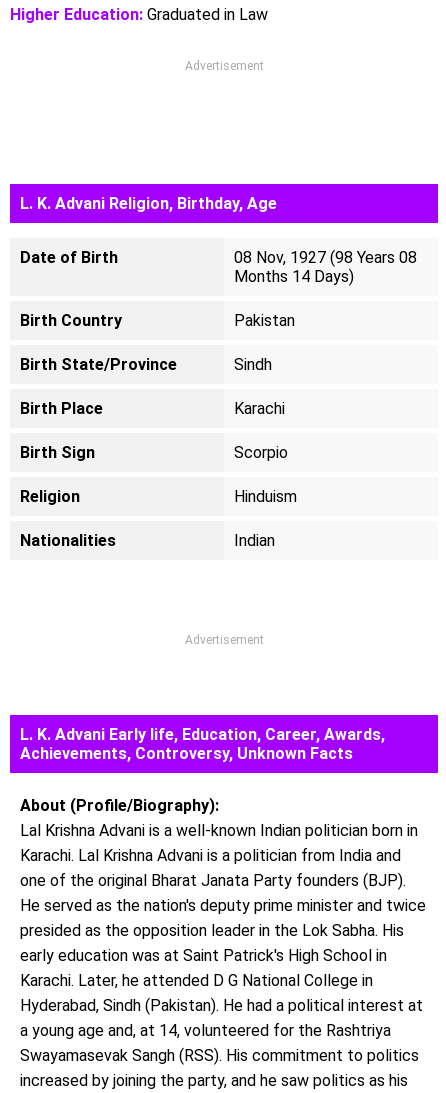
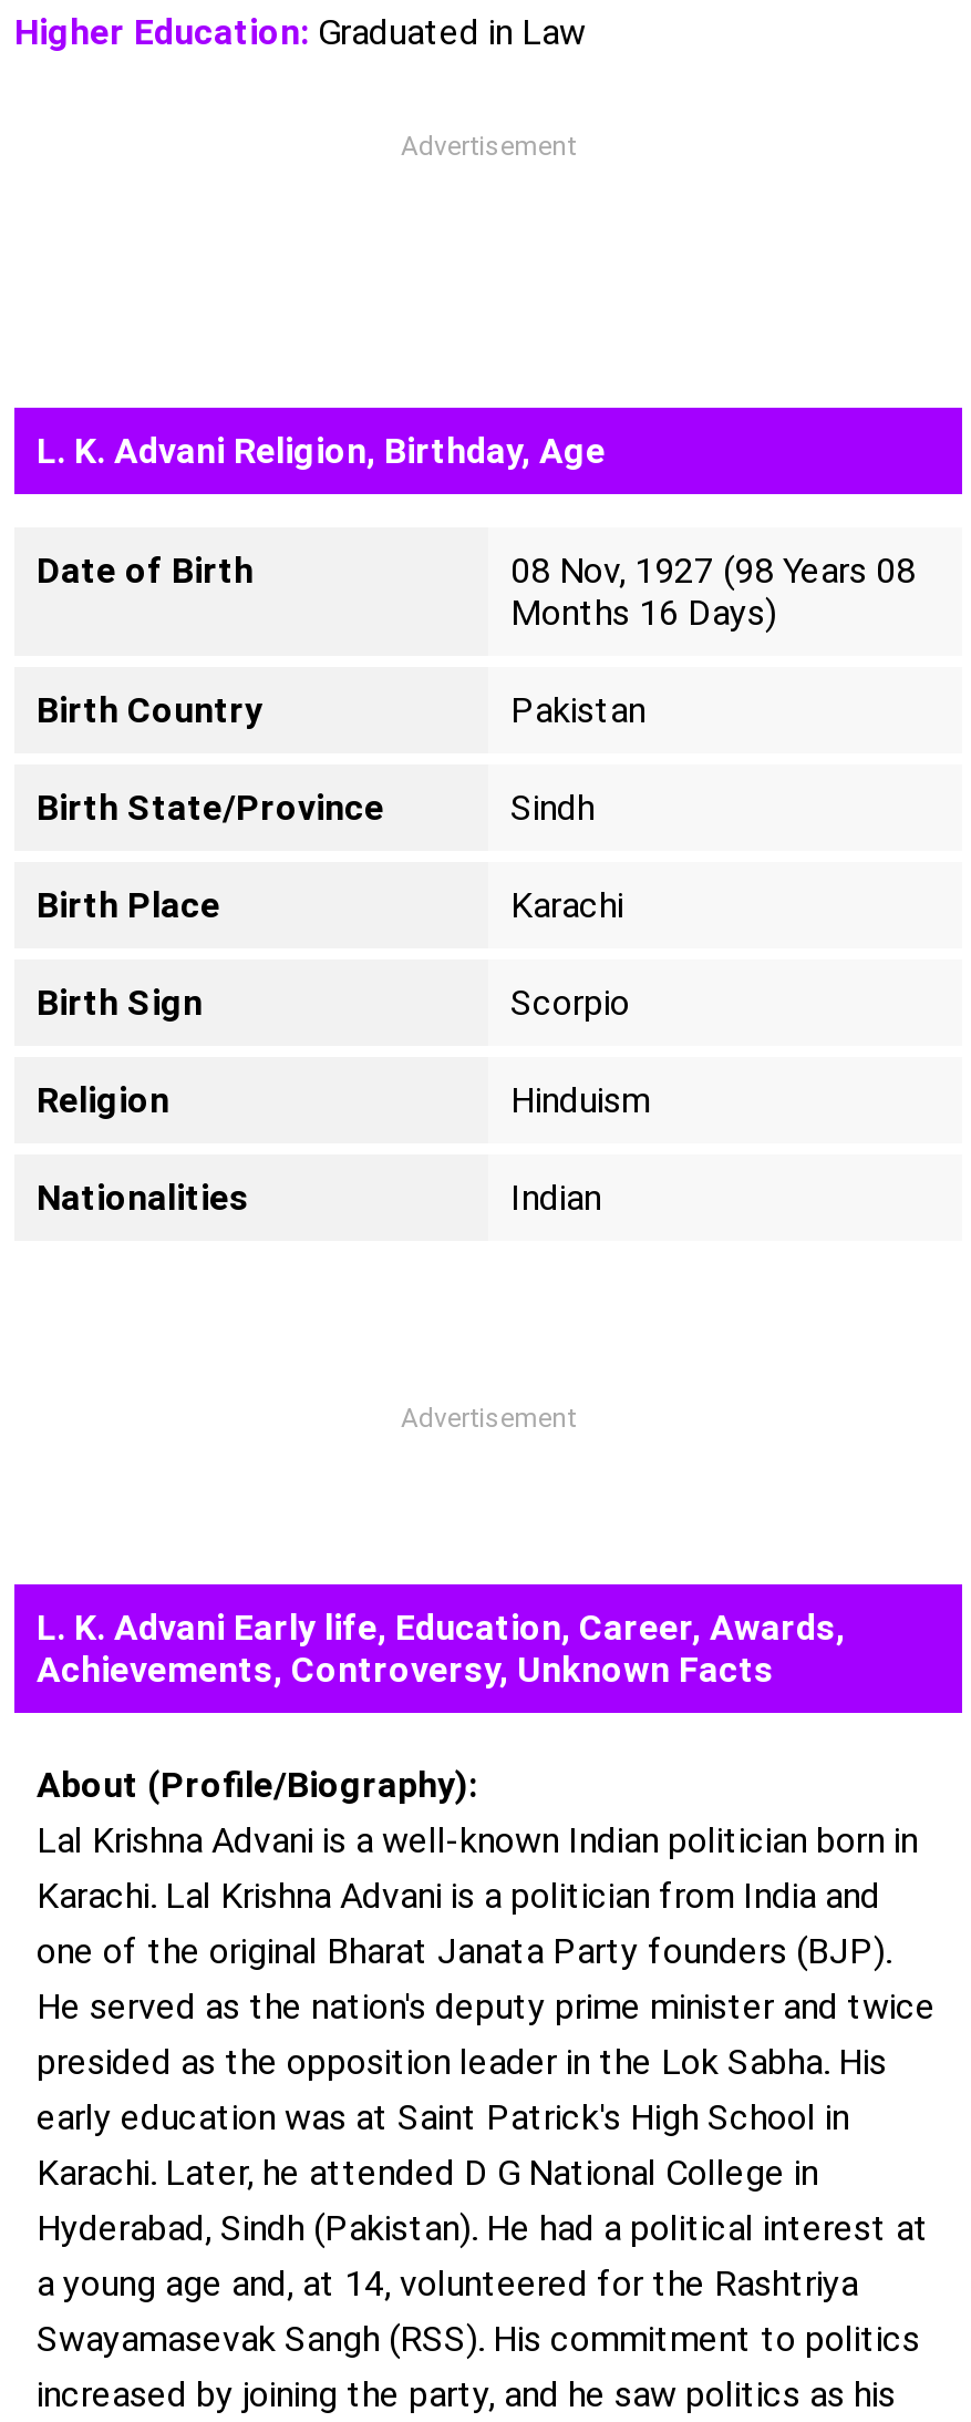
- Months 14 Days)
+ Months 16 Days)
